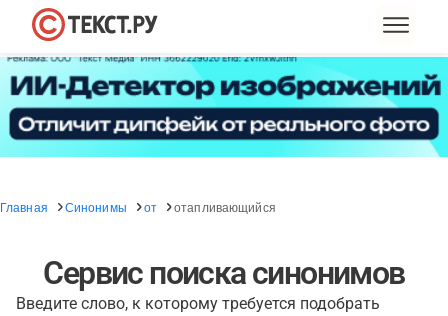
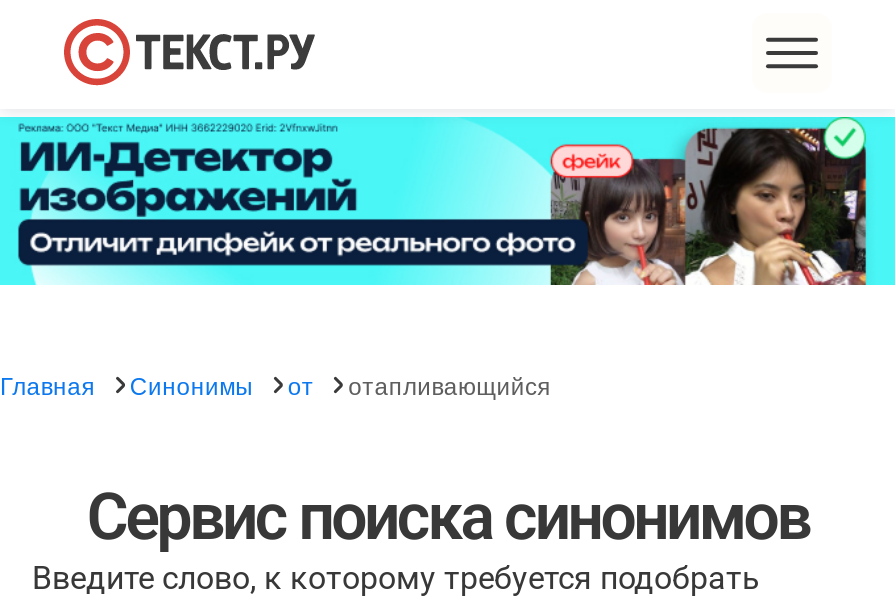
- [image]
+ [image]
